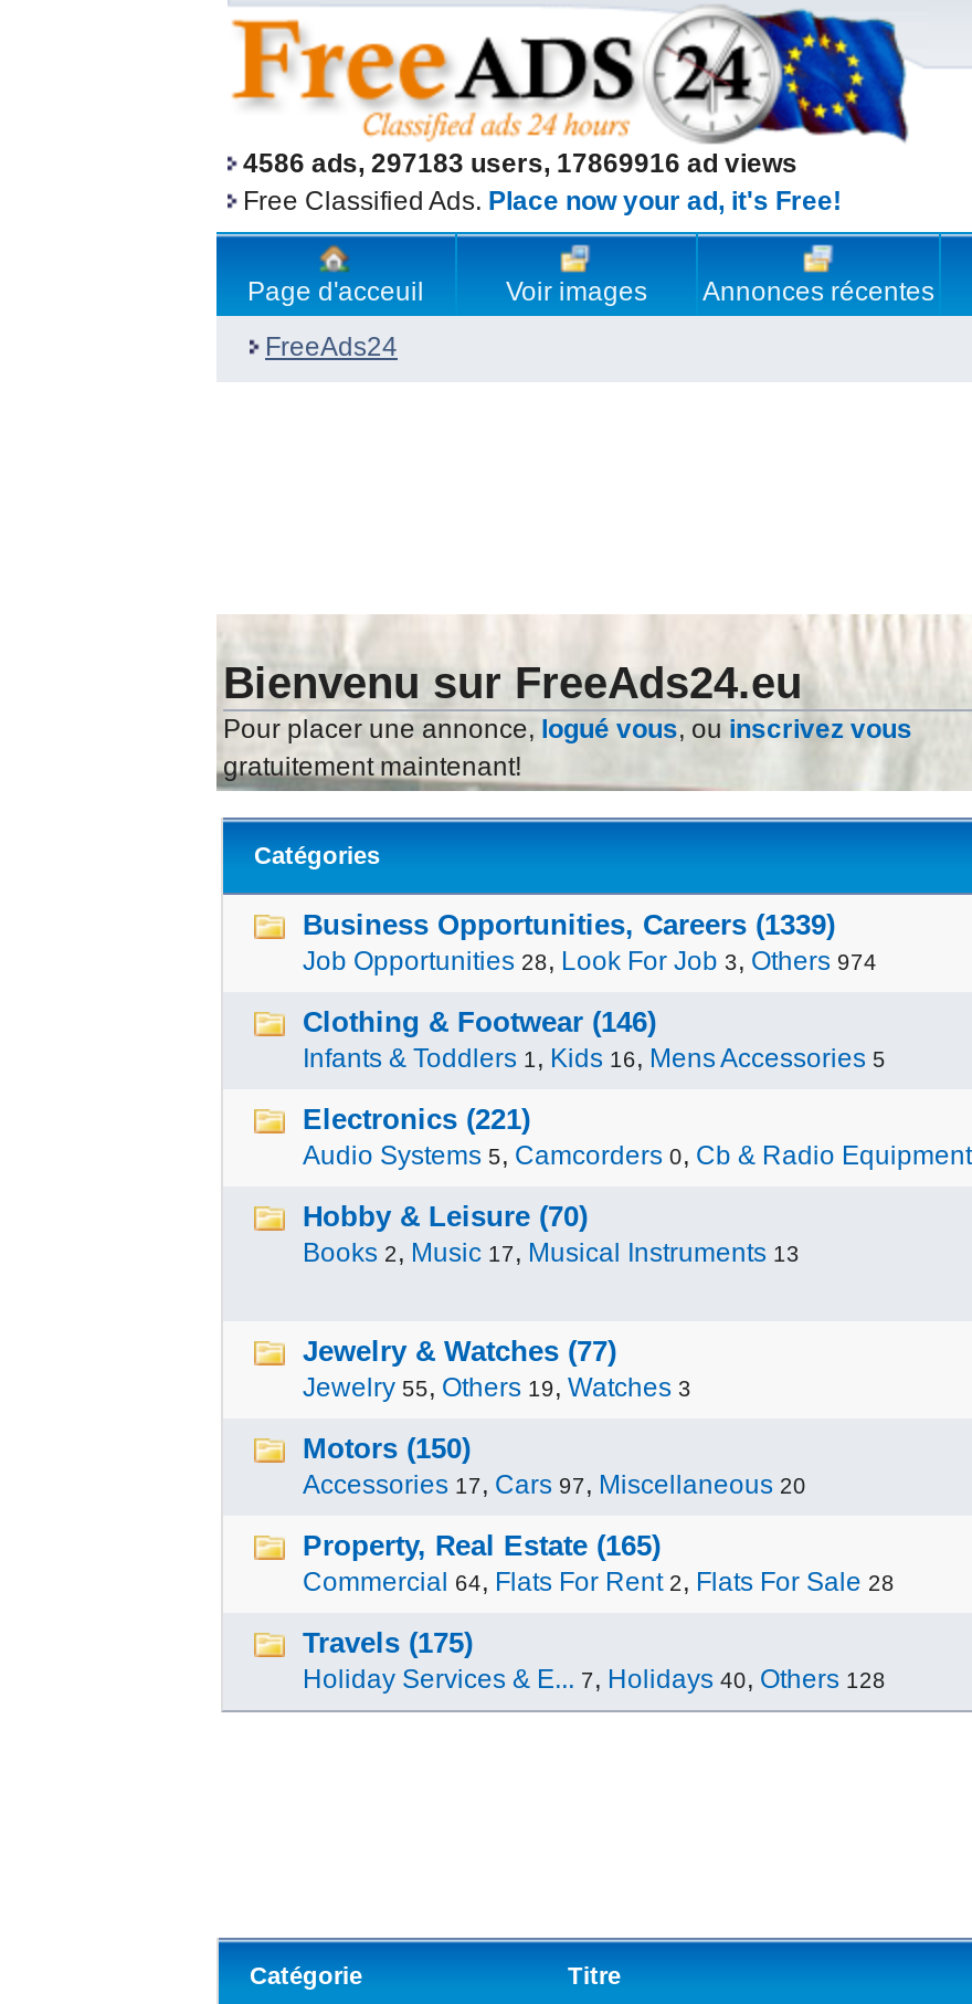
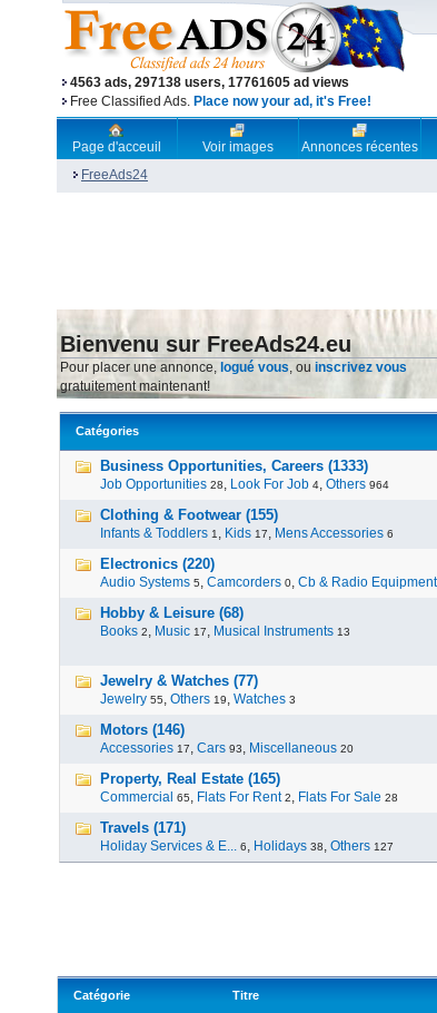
- 4586 ads, 297183 users, 17869916 ad views
+ 4563 ads, 297138 users, 17761605 ad views

- Business Opportunities, Careers (1339)
+ Business Opportunities, Careers (1333)

- Job Opportunities 28, Look For Job 3, Others 974
+ Job Opportunities 28, Look For Job 4, Others 964

- Clothing & Footwear (146)
+ Clothing & Footwear (155)

- Infants & Toddlers 1, Kids 16, Mens Accessories 5
+ Infants & Toddlers 1, Kids 17, Mens Accessories 6

- Electronics (221)
+ Electronics (220)

- Hobby & Leisure (70)
+ Hobby & Leisure (68)

- Motors (150)
+ Motors (146)

- Accessories 17, Cars 97, Miscellaneous 20
+ Accessories 17, Cars 93, Miscellaneous 20

- Commercial 64, Flats For Rent 2, Flats For Sale 28
+ Commercial 65, Flats For Rent 2, Flats For Sale 28

- Travels (175)
+ Travels (171)

- Holiday Services & E... 7, Holidays 40, Others 128
+ Holiday Services & E... 6, Holidays 38, Others 127
